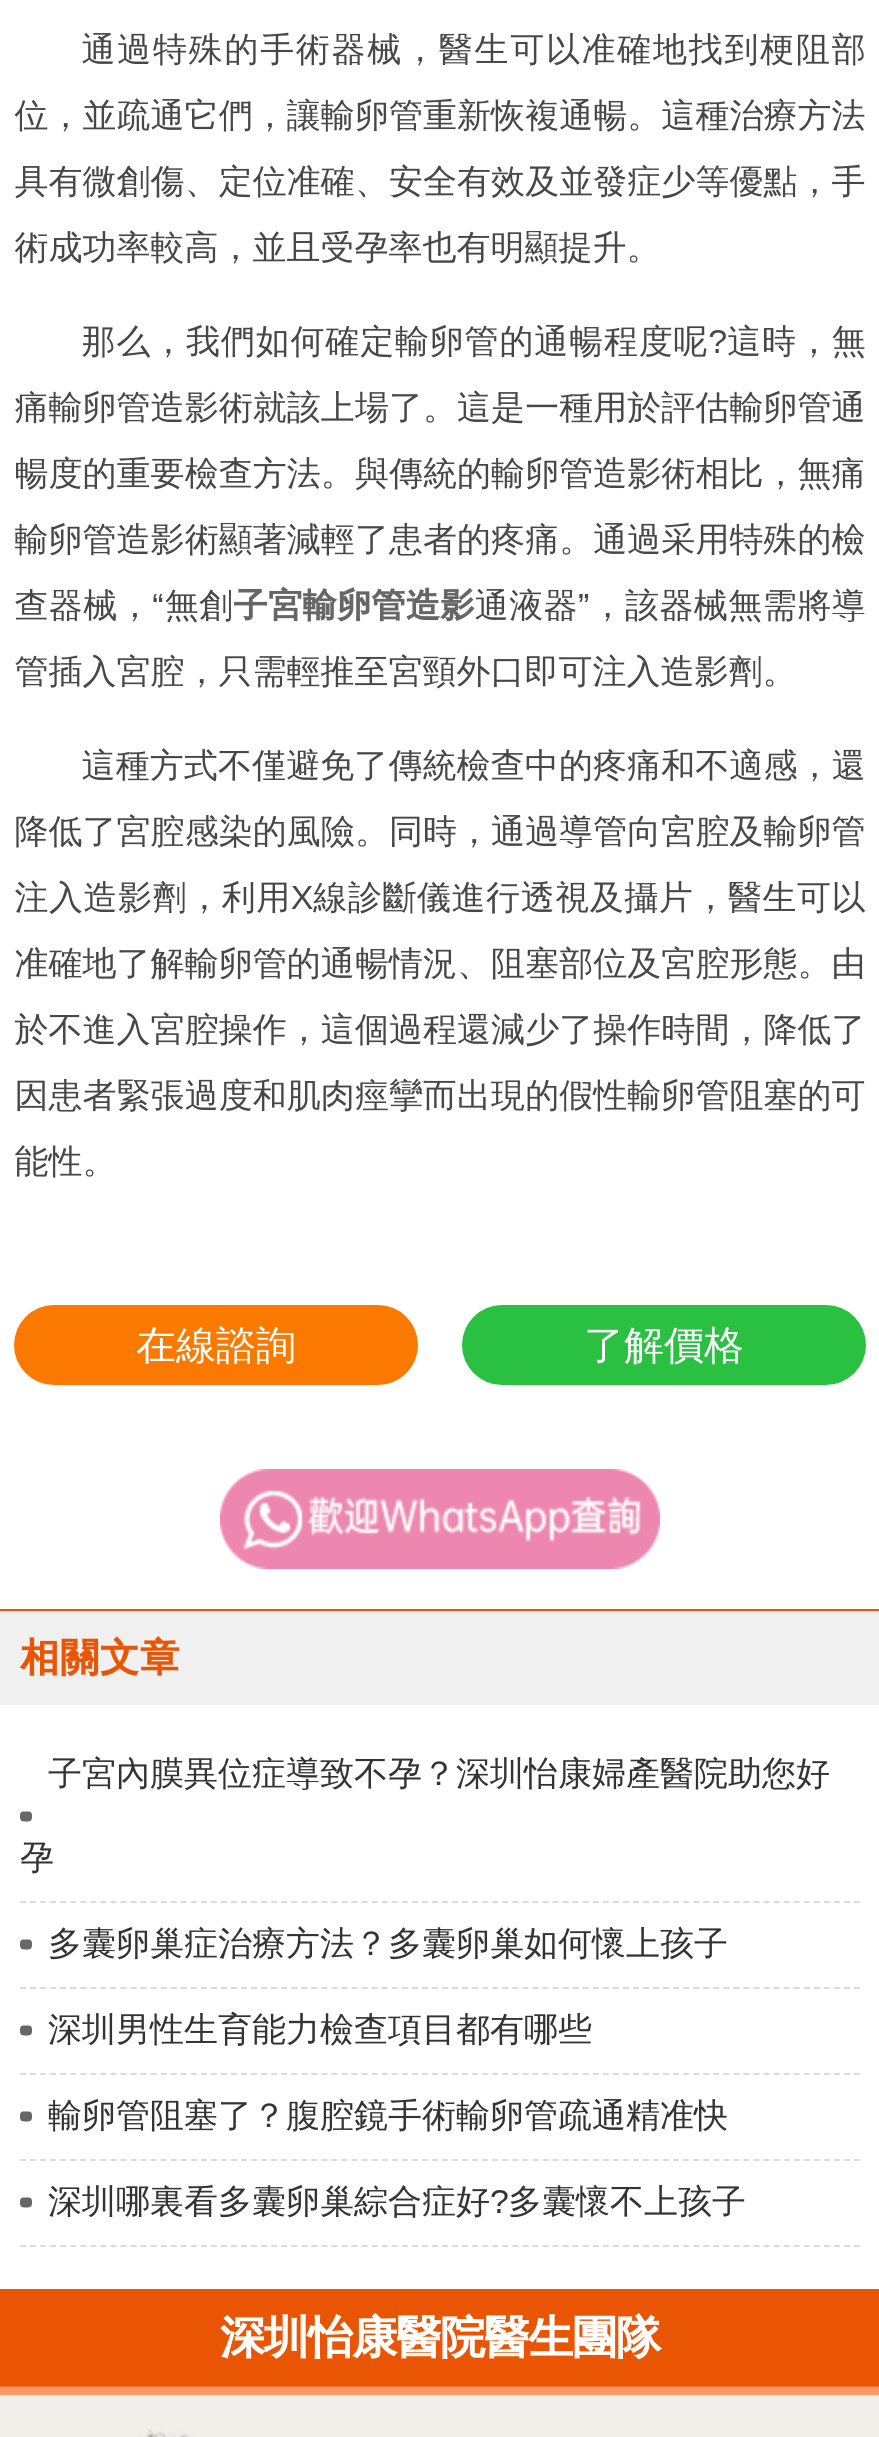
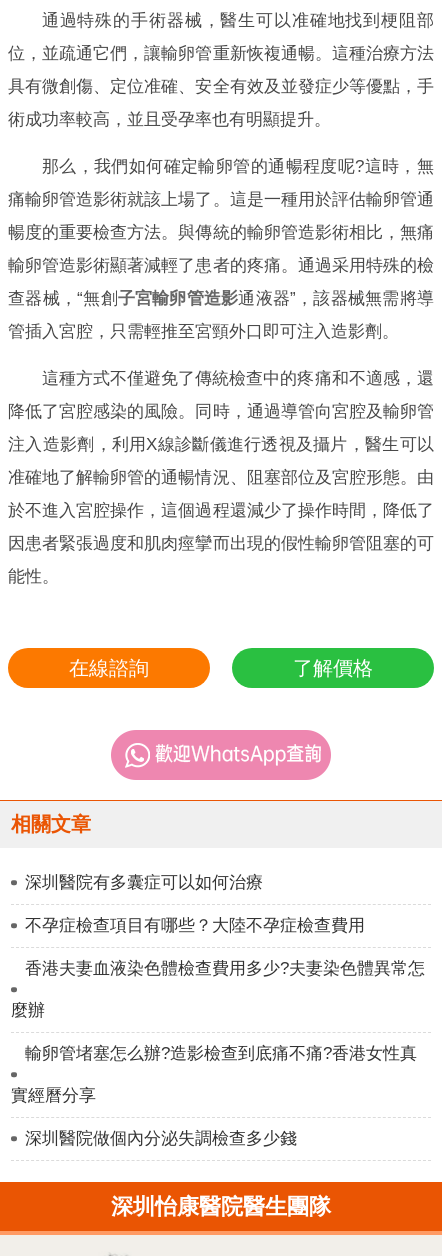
- 子宮內膜異位症導致不孕？深圳怡康婦產醫院助您好
- 孕
- 多囊卵巢症治療方法？多囊卵巢如何懷上孩子
- 深圳男性生育能力檢查項目都有哪些
- 輸卵管阻塞了？腹腔鏡手術輸卵管疏通精准快
- 深圳哪裏看多囊卵巢綜合症好?多囊懷不上孩子
+ 深圳醫院有多囊症可以如何治療
+ 不孕症檢查項目有哪些？大陸不孕症檢查費用
+ 香港夫妻血液染色體檢查費用多少?夫妻染色體異常怎
+ 麼辦
+ 輸卵管堵塞怎么辦?造影檢查到底痛不痛?香港女性真
+ 實經曆分享
+ 深圳醫院做個內分泌失調檢查多少錢
